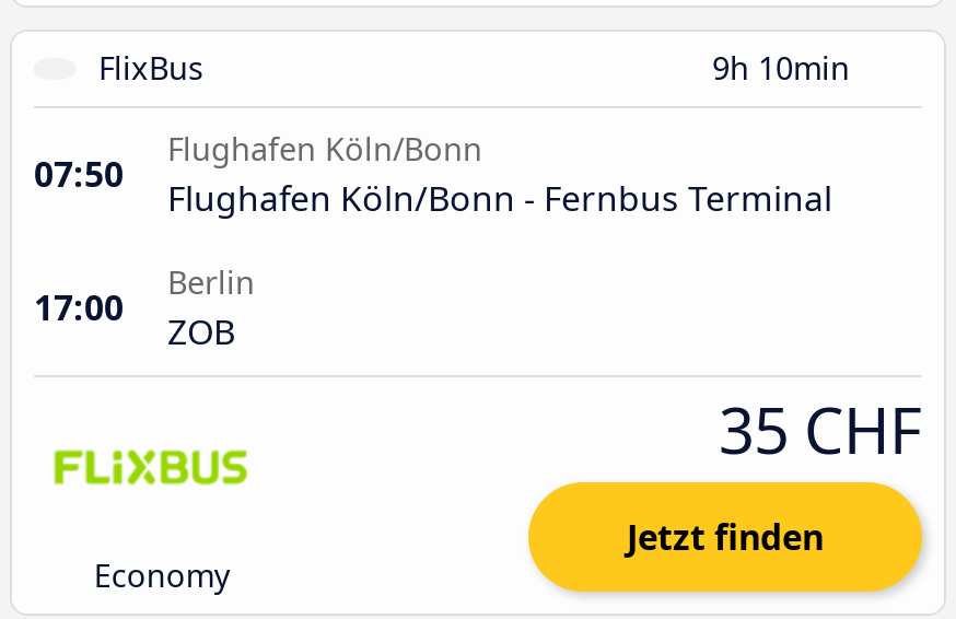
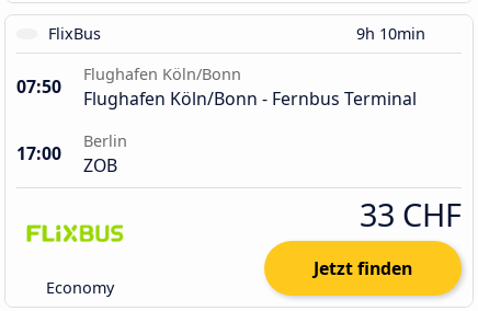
- 35 CHF
+ 33 CHF
